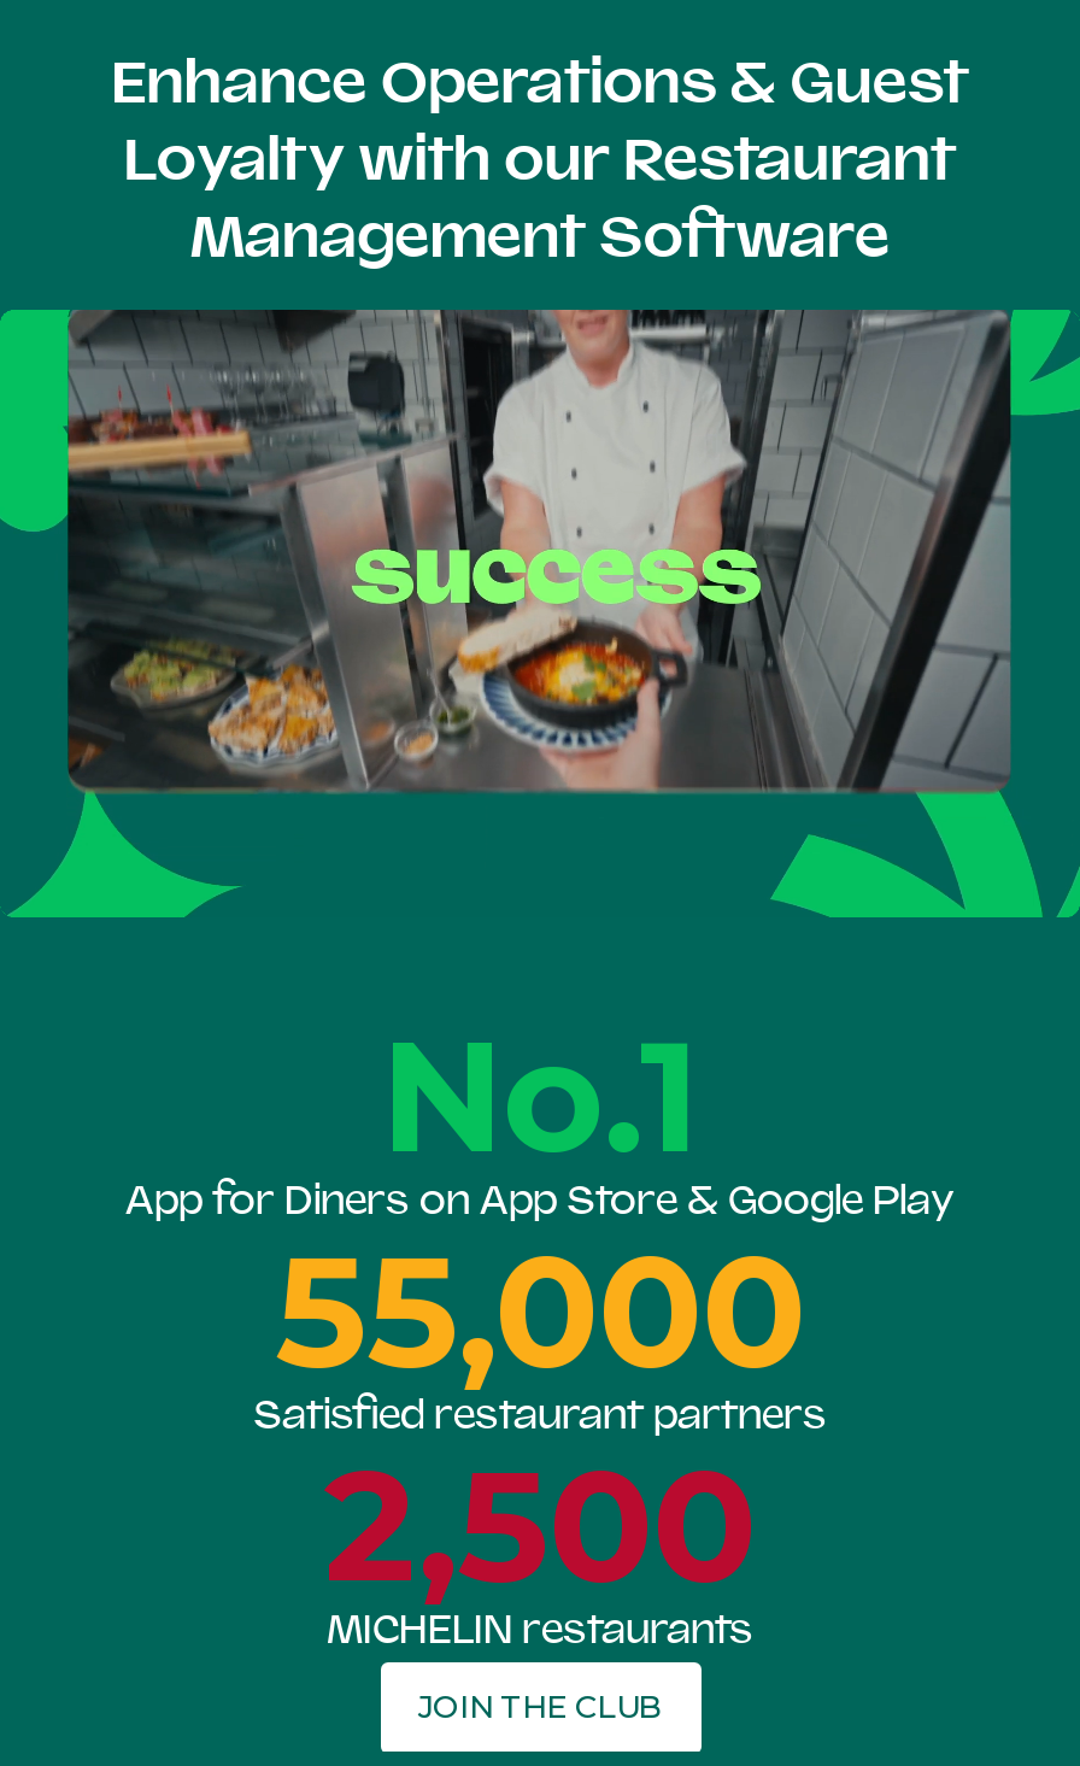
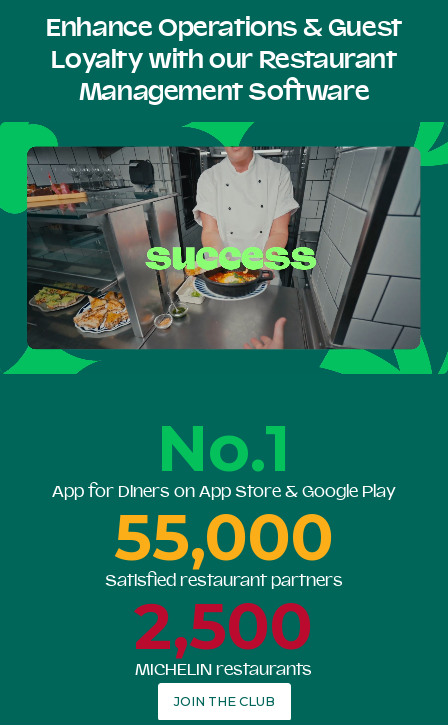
- [image]
+ [image]
